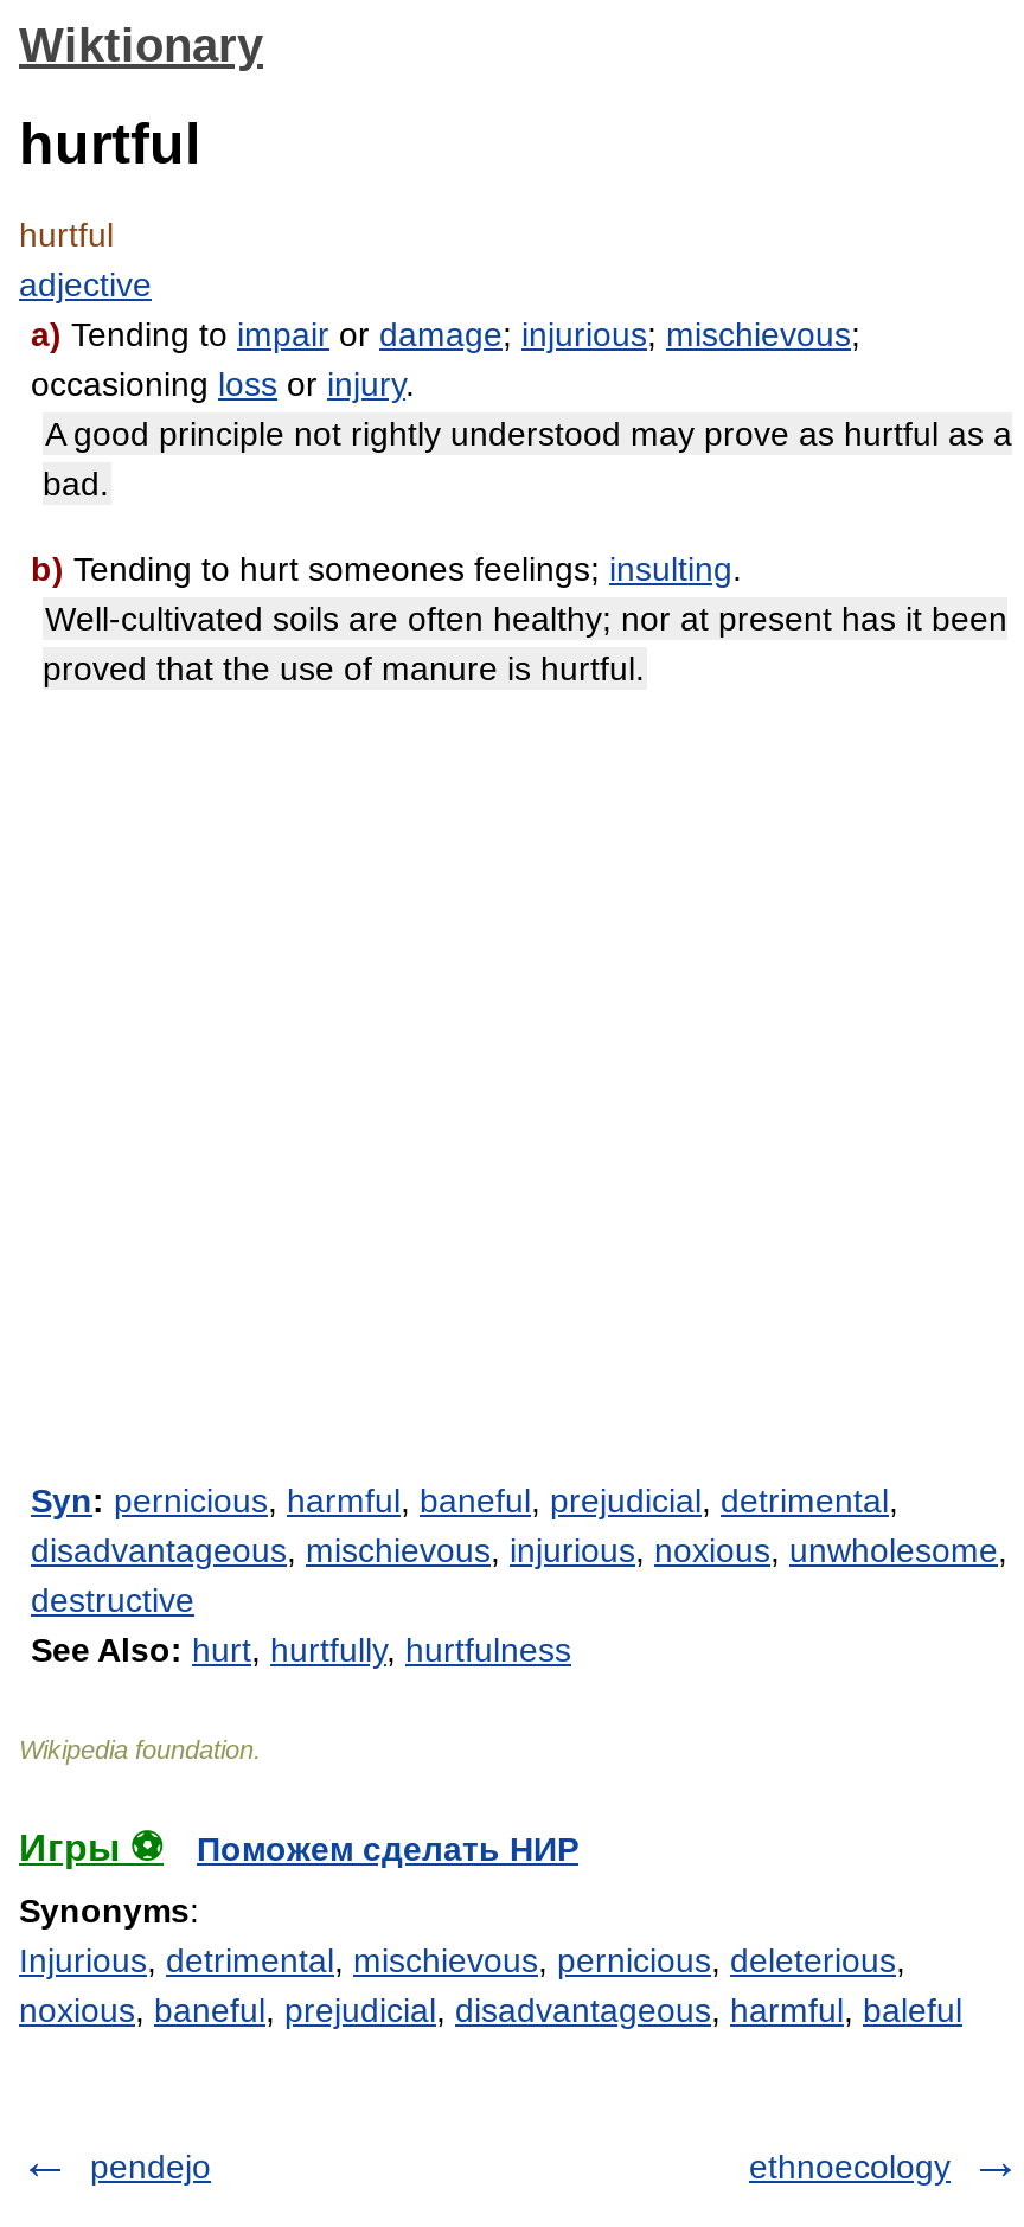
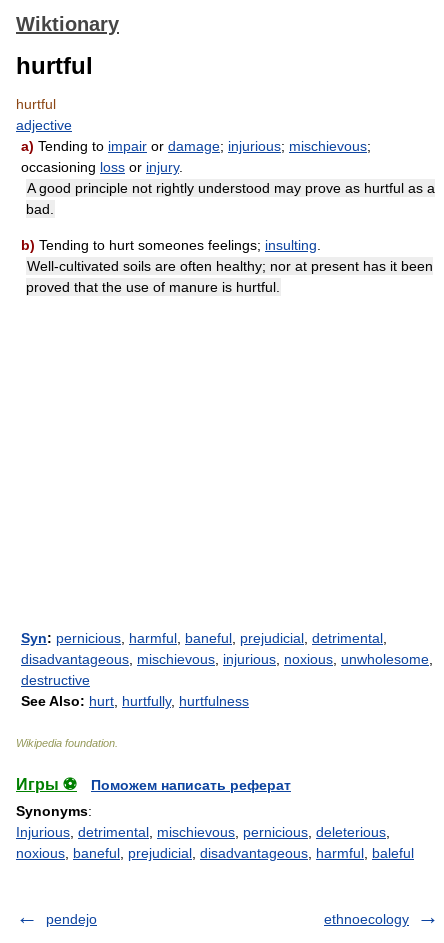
- Поможем сделать НИР
+ Поможем написать реферат
